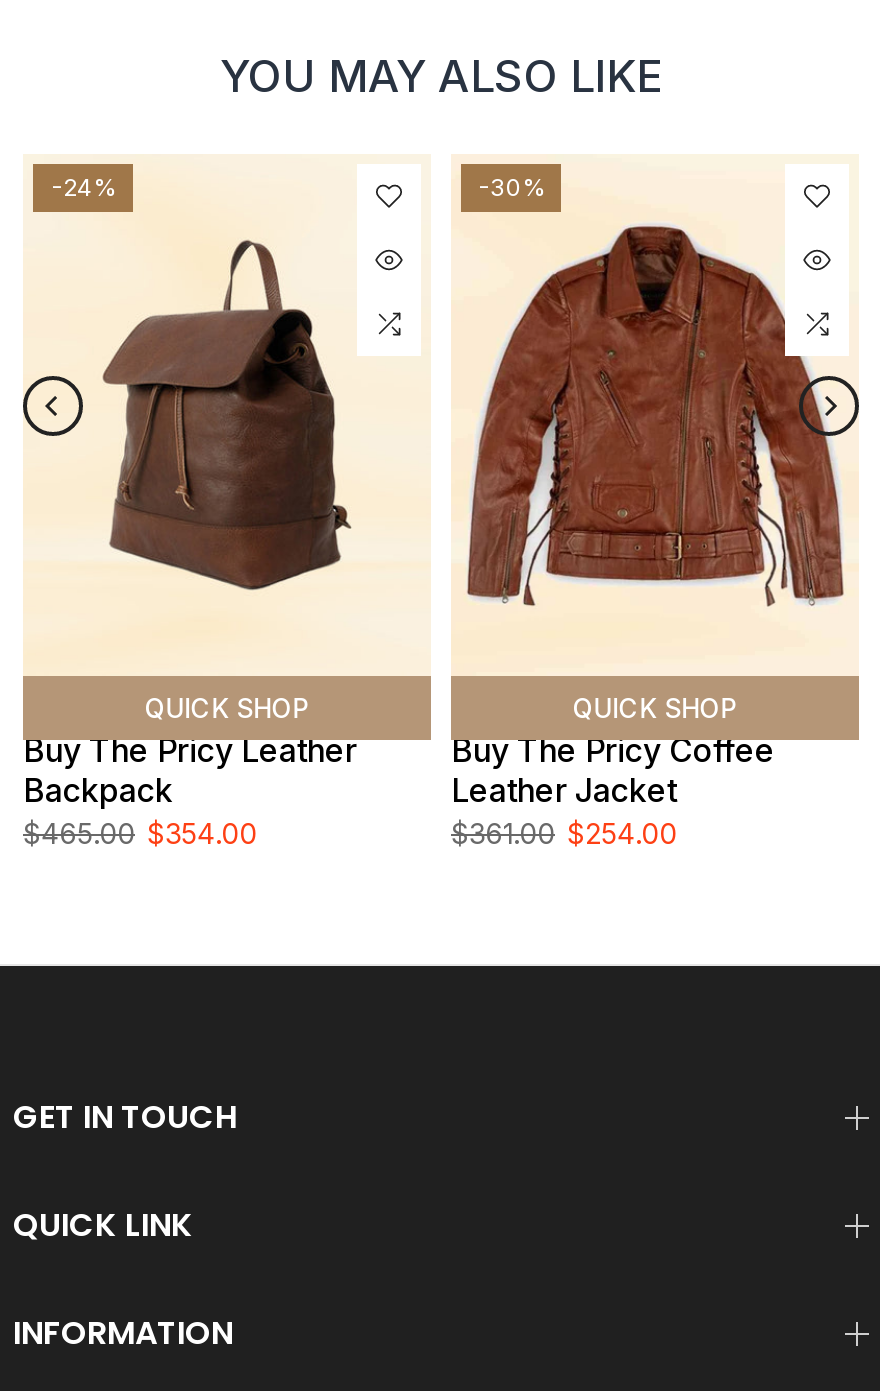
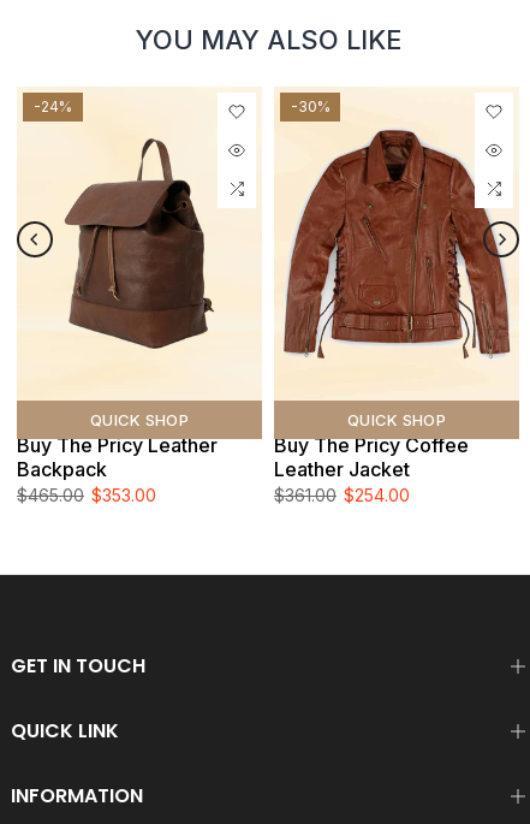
- $465.00 $354.00
+ $465.00 $353.00
